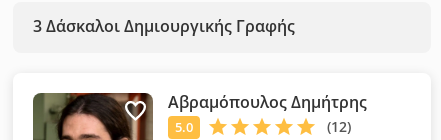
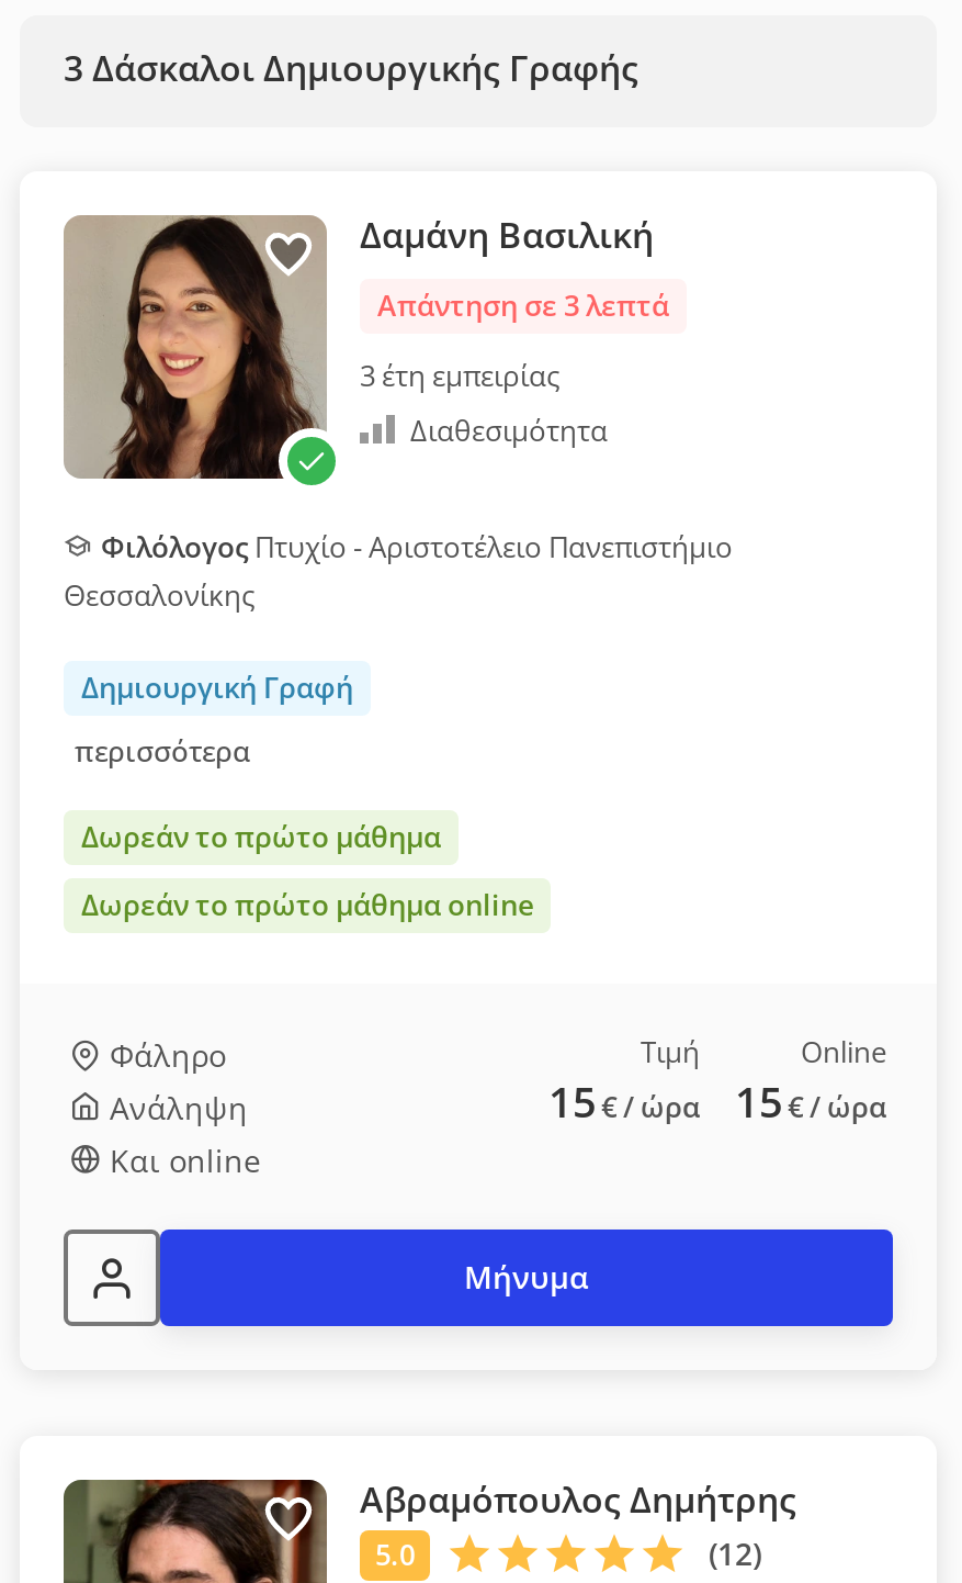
+ [image]
+ Δαμάνη Βασιλική
+ Απάντηση σε 3 λεπτά
+ 3 έτη εμπειρίας
+ Διαθεσιμότητα
+ Φιλόλογος Πτυχίο - Αριστοτέλειο Πανεπιστήμιο
+ Θεσσαλονίκης
+ Δημιουργική Γραφή
+ περισσότερα
+ Δωρεάν το πρώτο μάθημα
+ Δωρεάν το πρώτο μάθημα online

+ Φάληρο
+ Ανάληψη
+ Και online

+ Online
+ 15 € / ώρα
+ Μήνυμα

+ Τιμή
+ 15 € / ώρα
